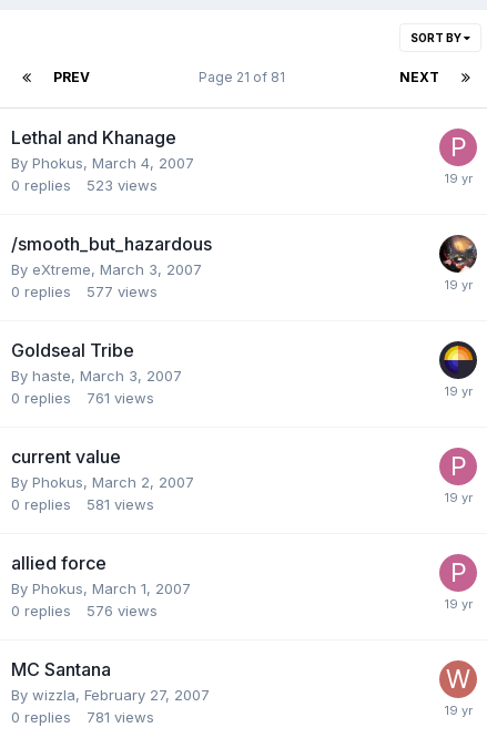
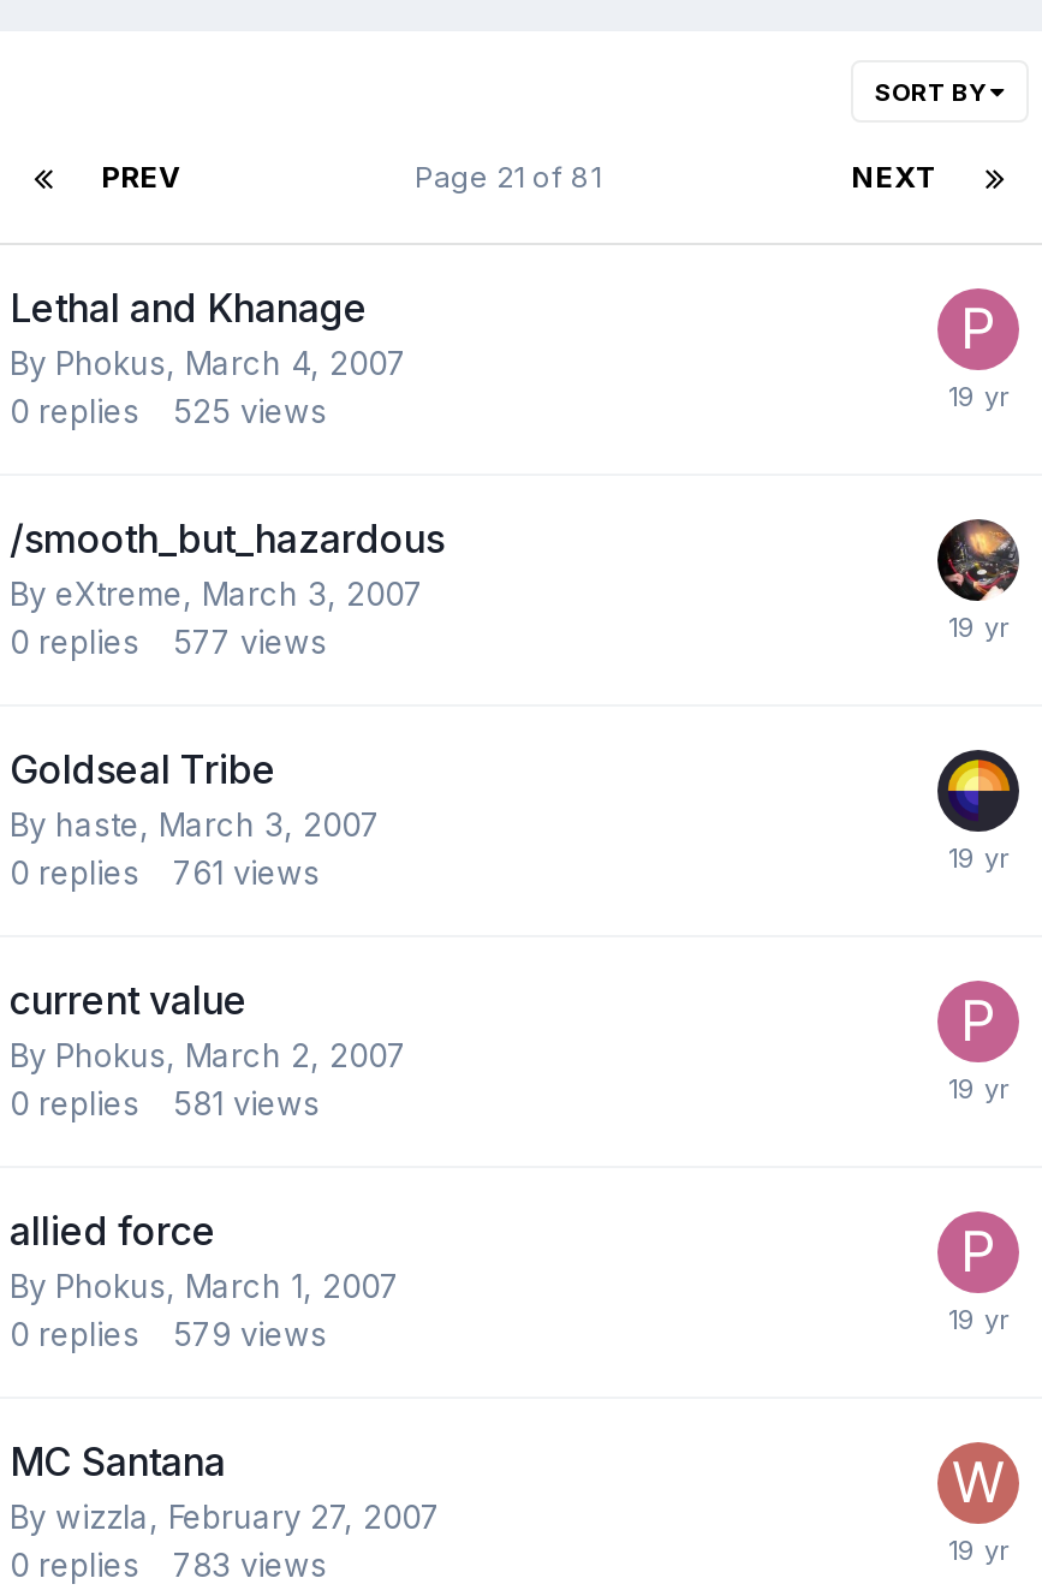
- 0 replies 523 views
+ 0 replies 525 views

- 0 replies 576 views
+ 0 replies 579 views

- 0 replies 781 views
+ 0 replies 783 views
